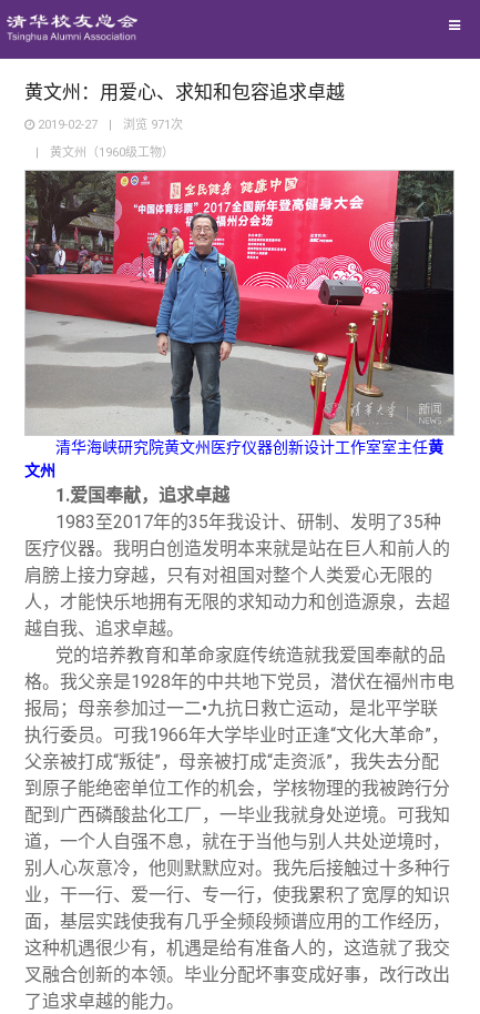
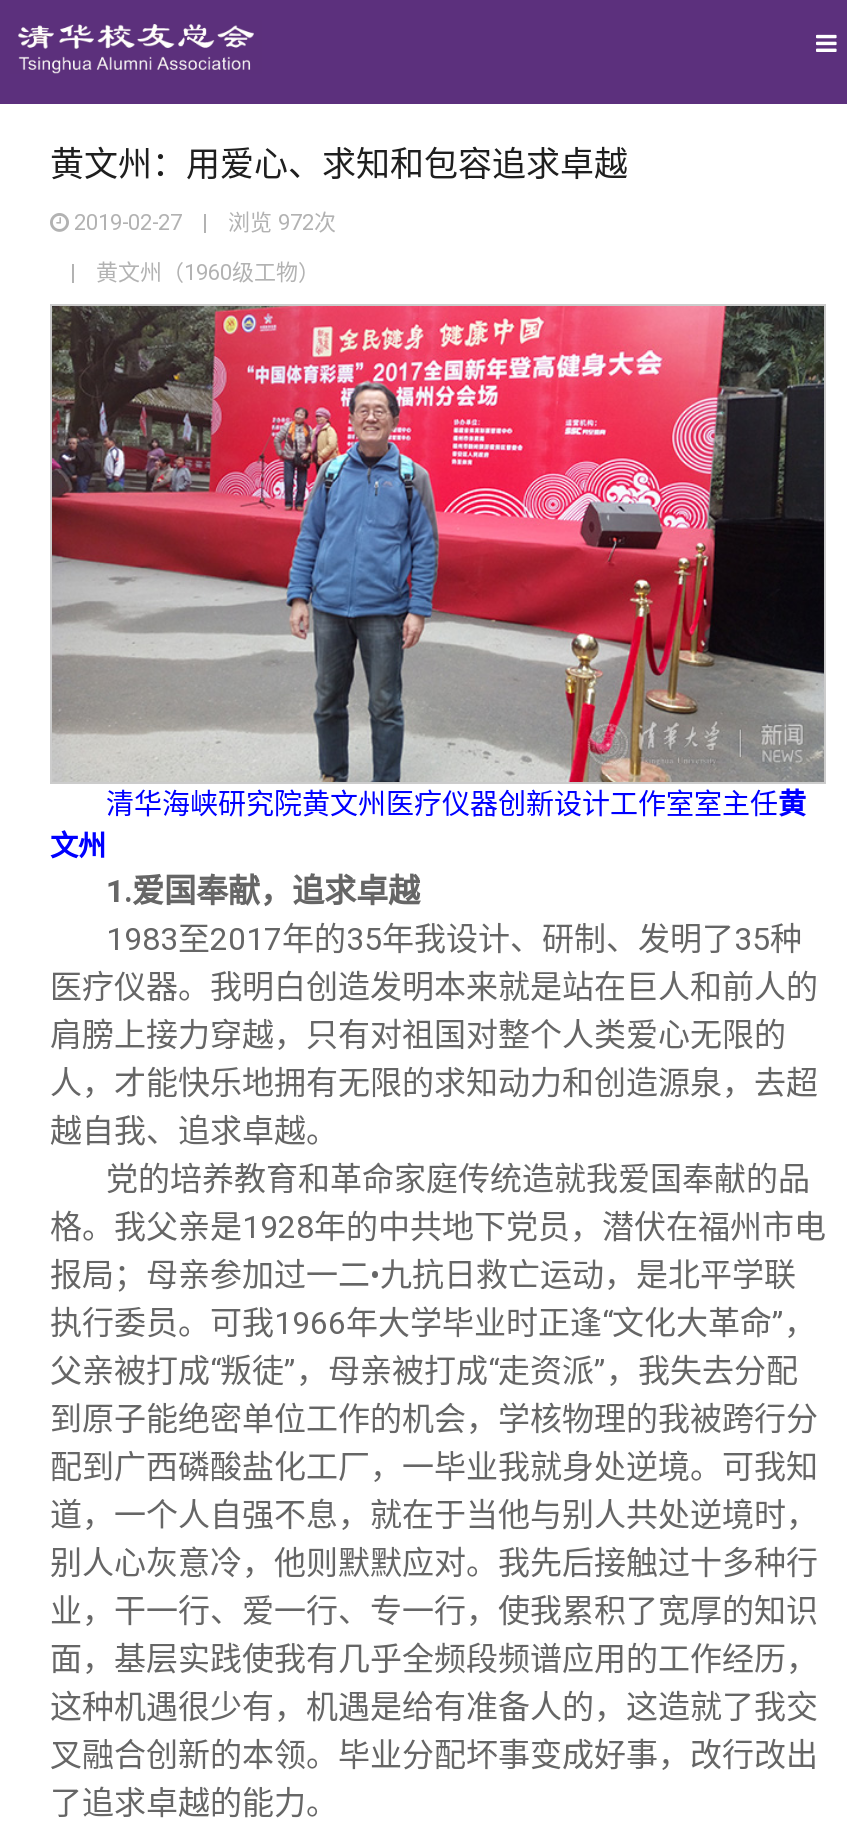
- 浏览971次
+ 浏览972次
